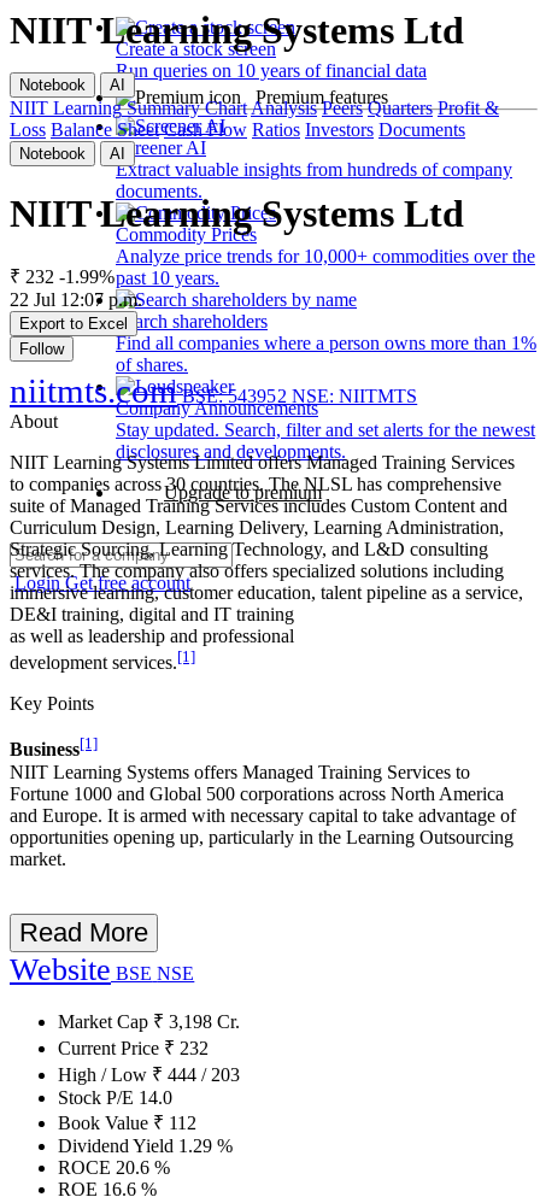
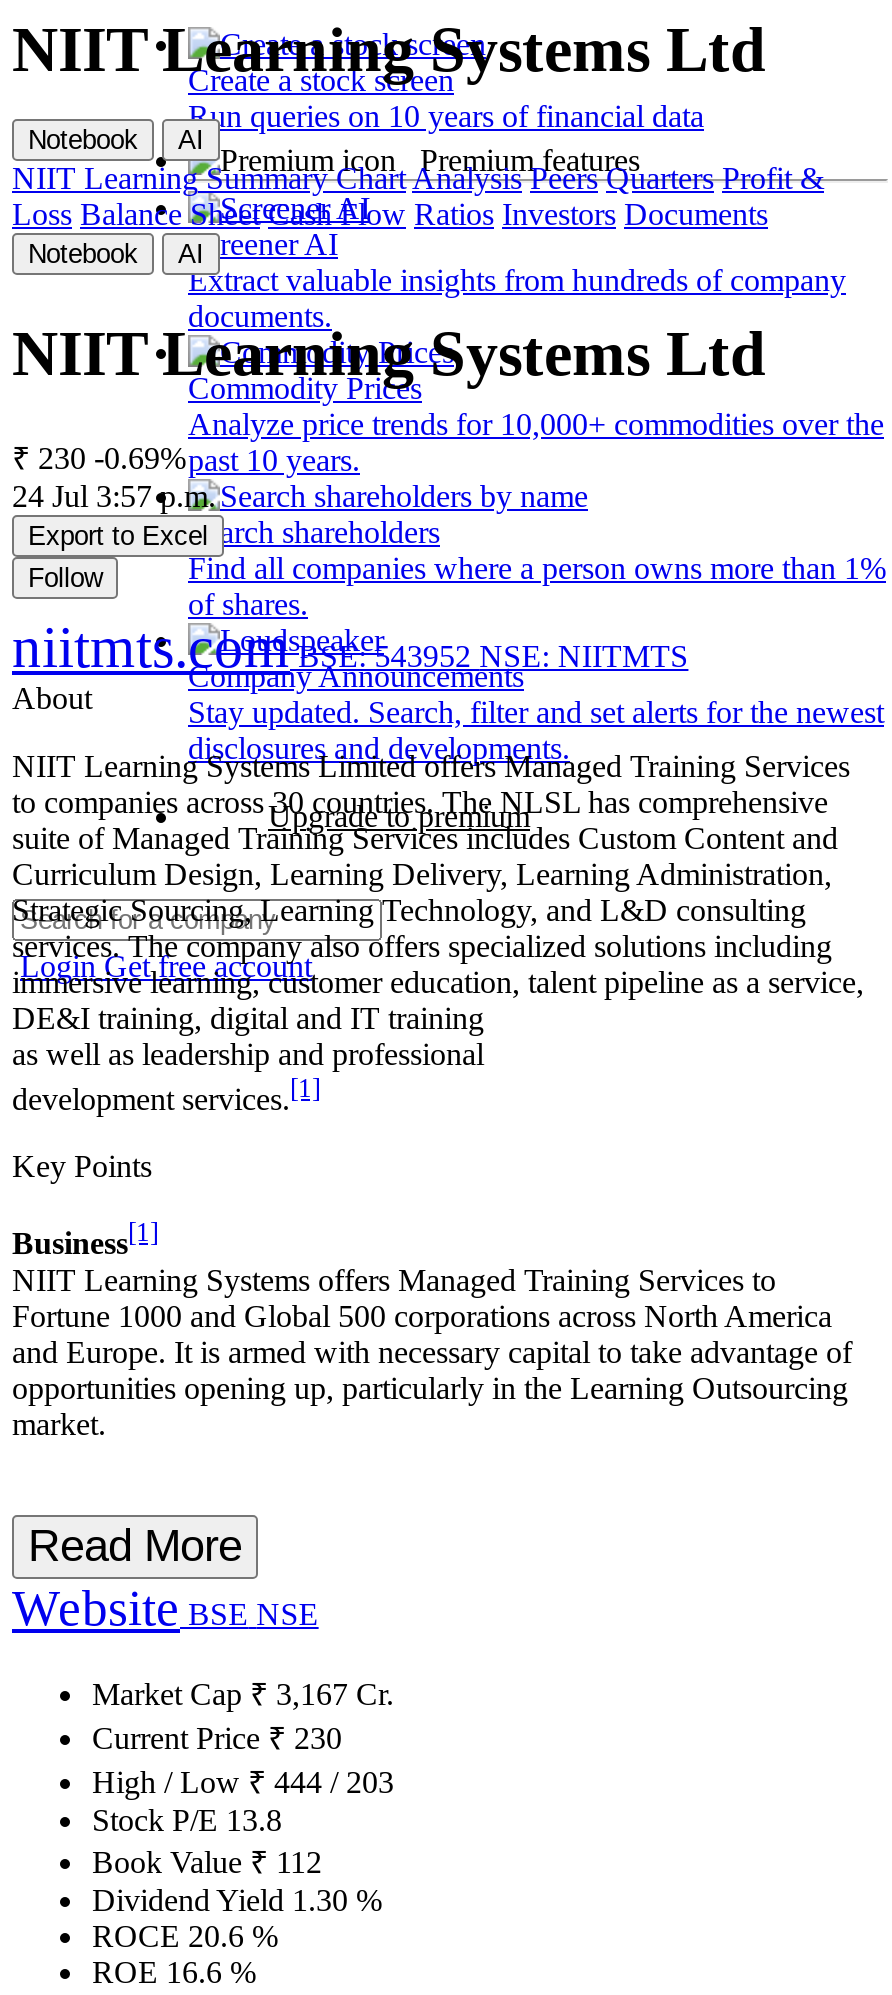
- ₹ 232 -1.99% past 10 years.
+ ₹ 230 -0.69% past 10 years.

- 22 Jul 12:07 p.m.
+ 24 Jul 3:57 p.m.

- Market Cap ₹3,198 Cr.
+ Market Cap ₹3,167 Cr.

- Current Price ₹232
+ Current Price ₹230

- Stock P/E 14.0
+ Stock P/E 13.8

- Dividend Yield 1.29%
+ Dividend Yield 1.30%
